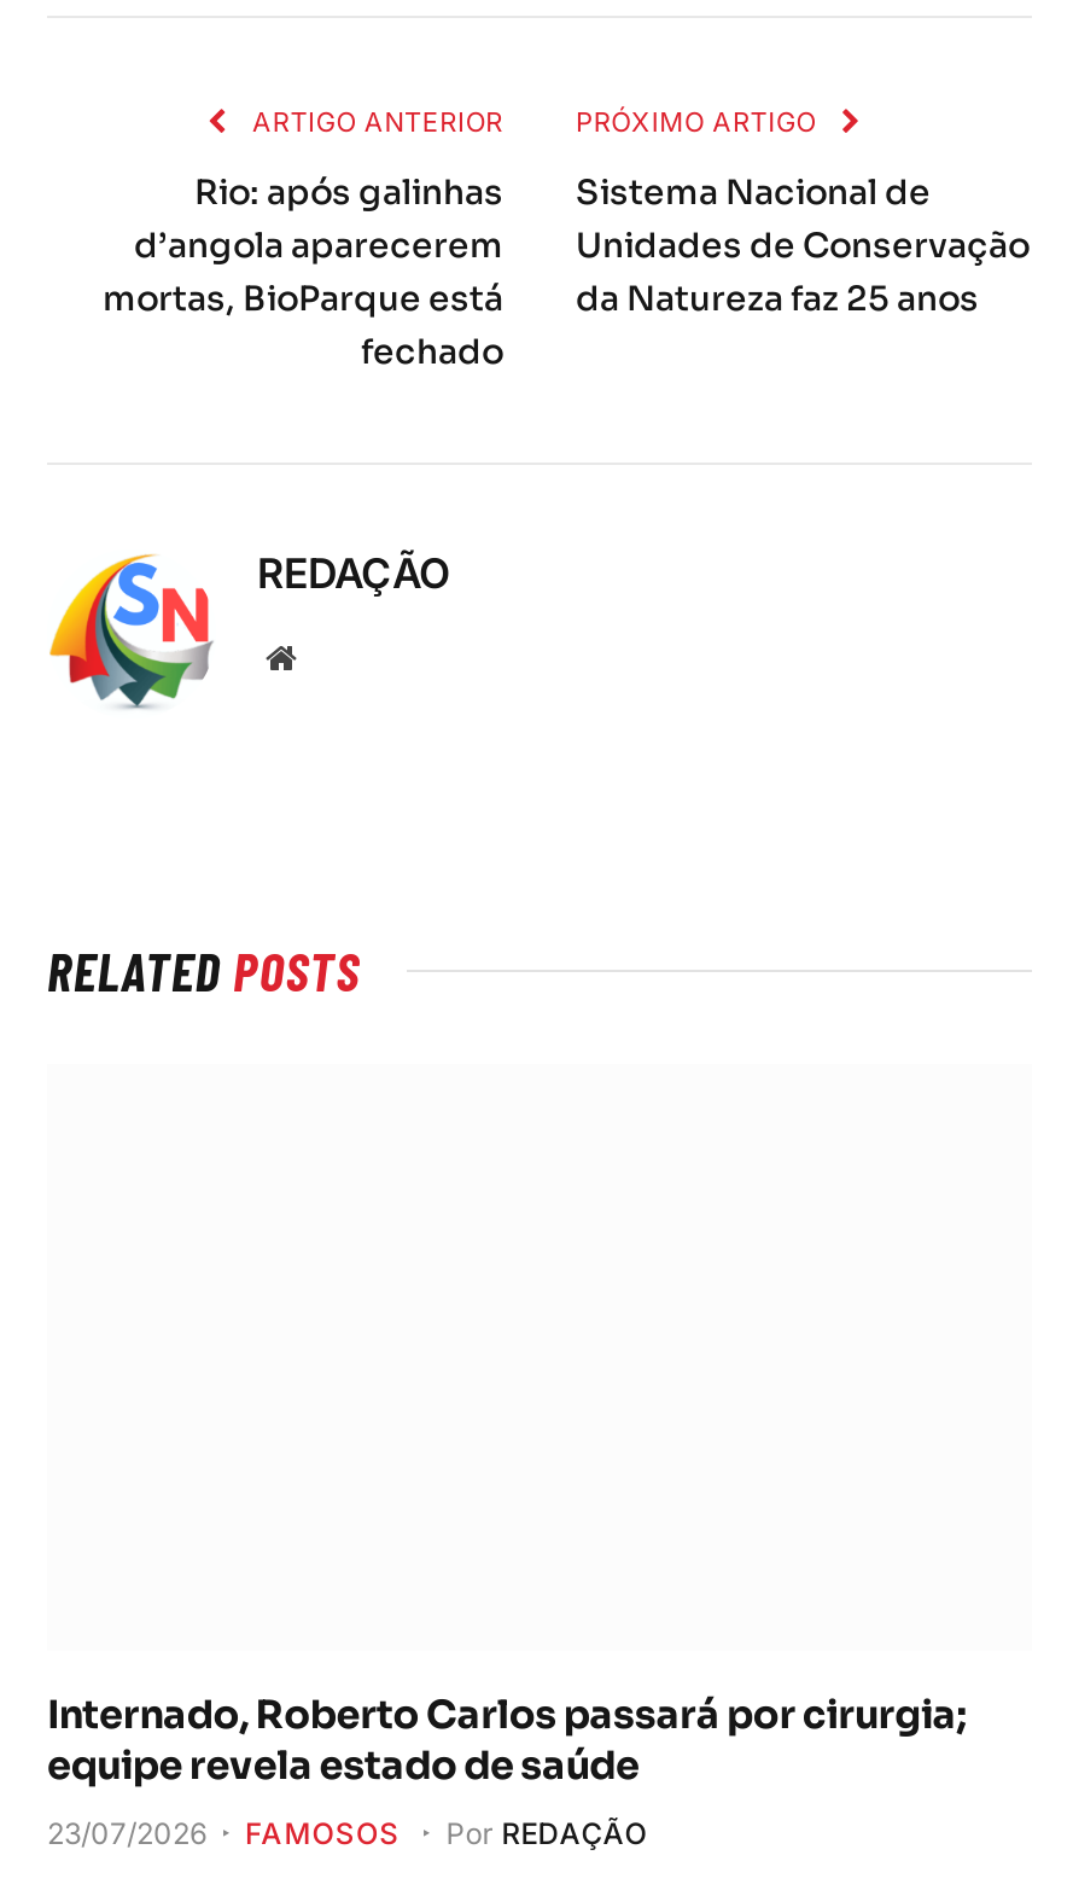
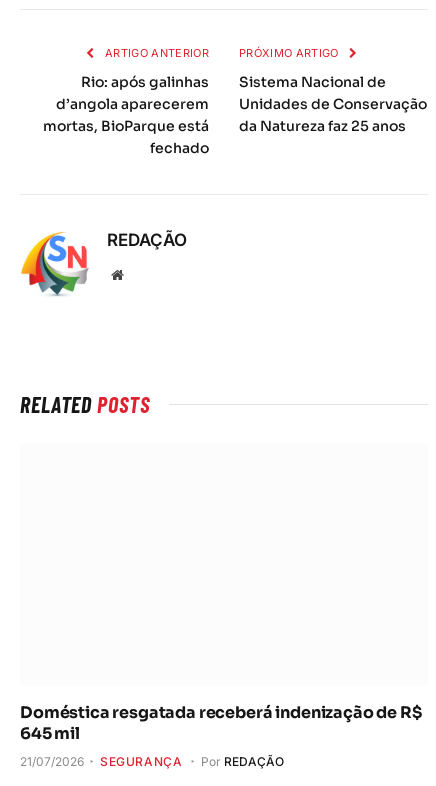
- Internado, Roberto Carlos passará por cirurgia;
- equipe revela estado de saúde
+ Doméstica resgatada receberá indenização de R$
+ 645 mil

- 23/07/2026
- FAMOSOS
+ 21/07/2026
+ SEGURANÇA
